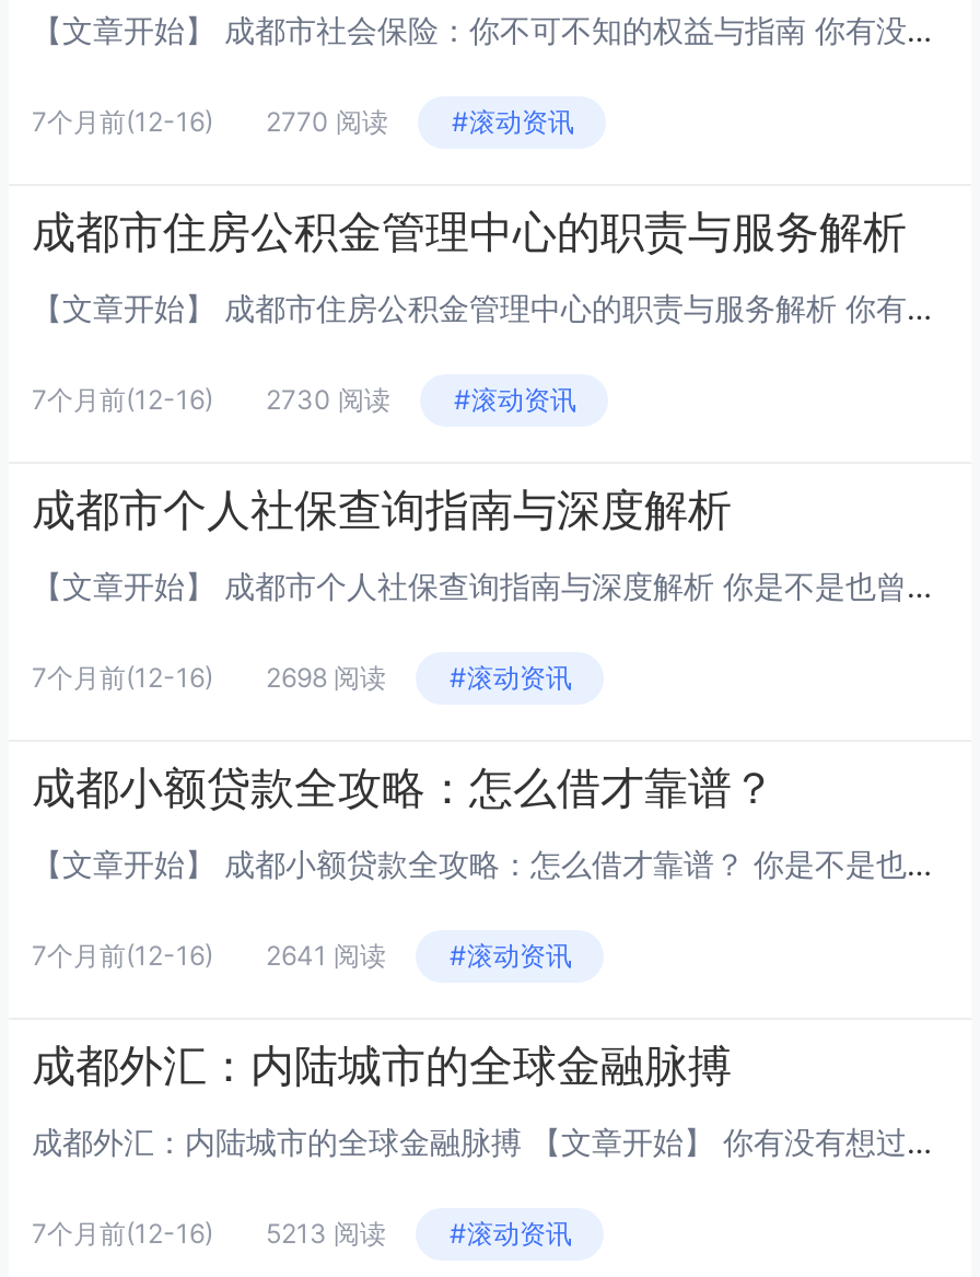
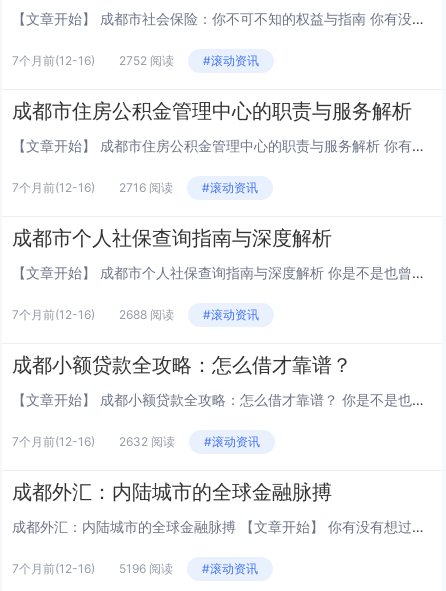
- 7个月前(12-16) 2770 阅读 #滚动资讯
+ 7个月前(12-16) 2752 阅读 #滚动资讯

- 7个月前(12-16) 2730 阅读 #滚动资讯
+ 7个月前(12-16) 2716 阅读 #滚动资讯

- 7个月前(12-16) 2698 阅读 #滚动资讯
+ 7个月前(12-16) 2688 阅读 #滚动资讯

- 7个月前(12-16) 2641 阅读 #滚动资讯
+ 7个月前(12-16) 2632 阅读 #滚动资讯

- 7个月前(12-16) 5213 阅读 #滚动资讯
+ 7个月前(12-16) 5196 阅读 #滚动资讯
